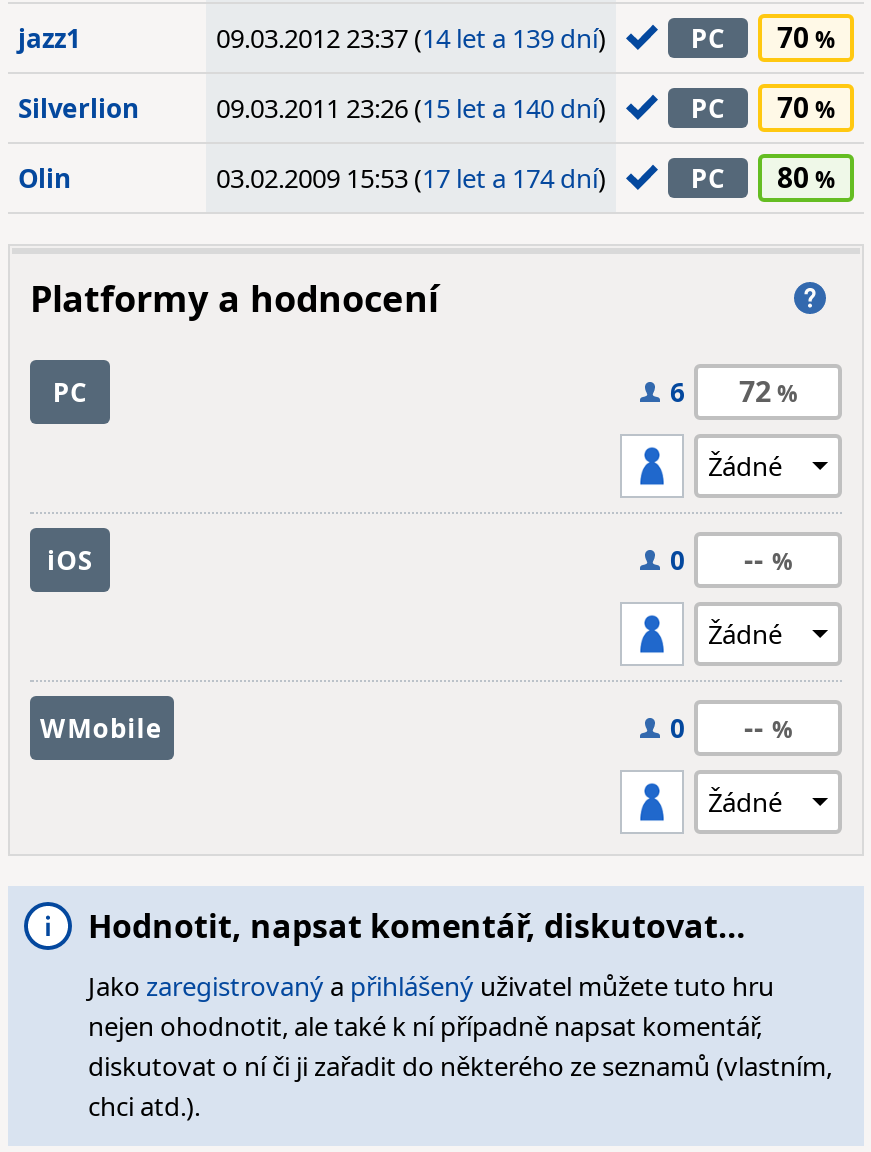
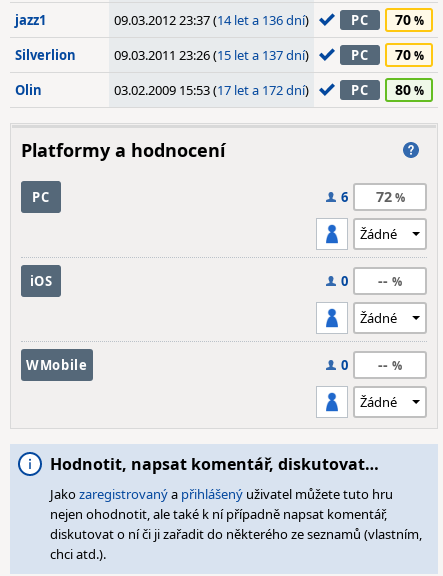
- 09.03.2012 23:37 (14 let a 139 dní)
+ 09.03.2012 23:37 (14 let a 136 dní)

- 09.03.2011 23:26 (15 let a 140 dní)
+ 09.03.2011 23:26 (15 let a 137 dní)

- 03.02.2009 15:53 (17 let a 174 dní)
+ 03.02.2009 15:53 (17 let a 172 dní)
